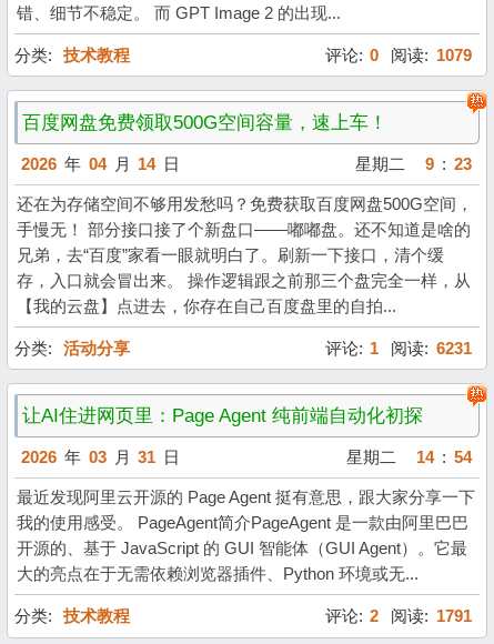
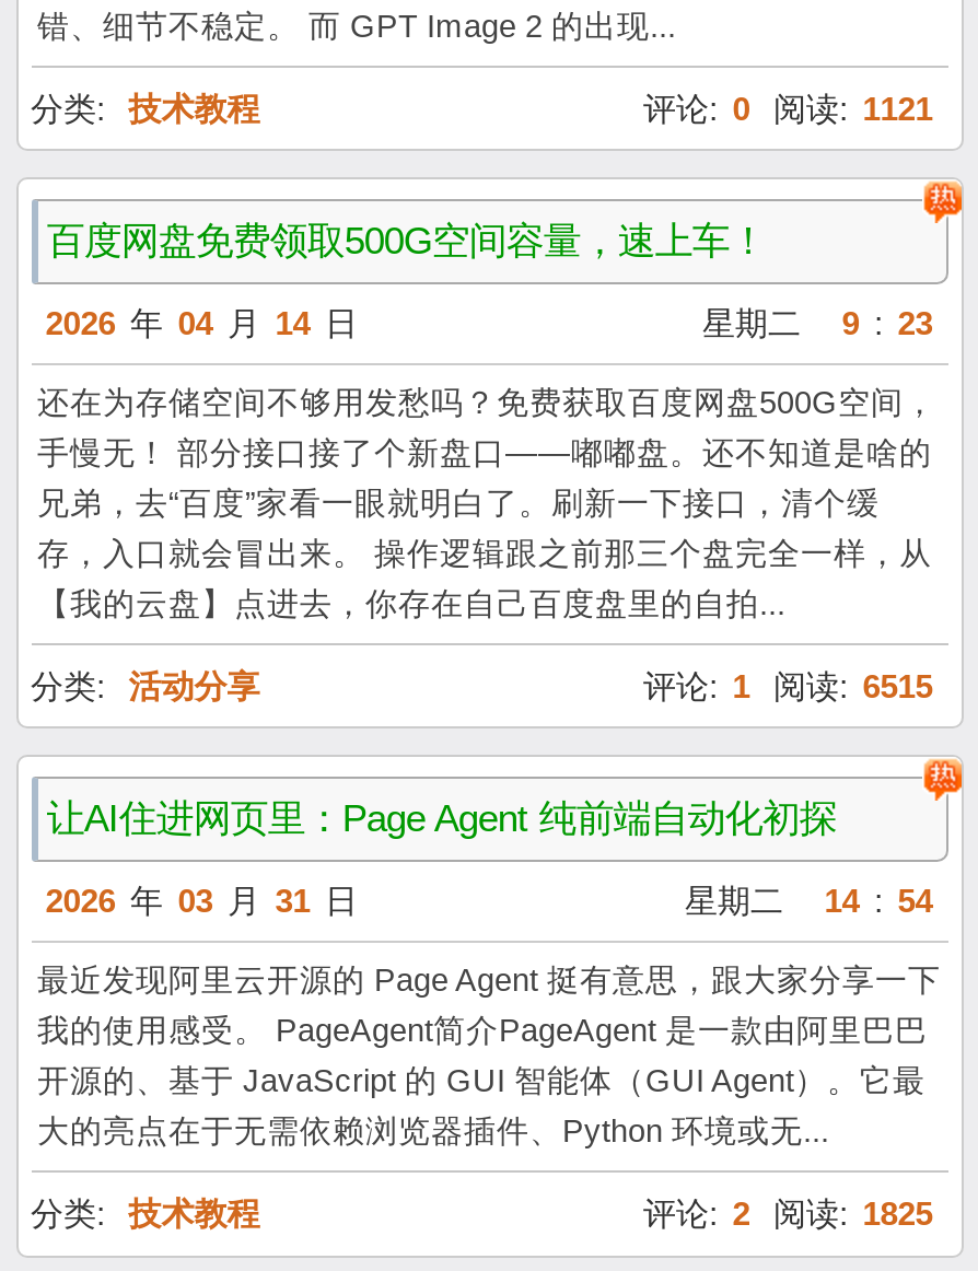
- 评论: 0 阅读: 1079
+ 评论: 0 阅读: 1121

- 评论: 1 阅读: 6231
+ 评论: 1 阅读: 6515

- 评论: 2 阅读: 1791
+ 评论: 2 阅读: 1825
